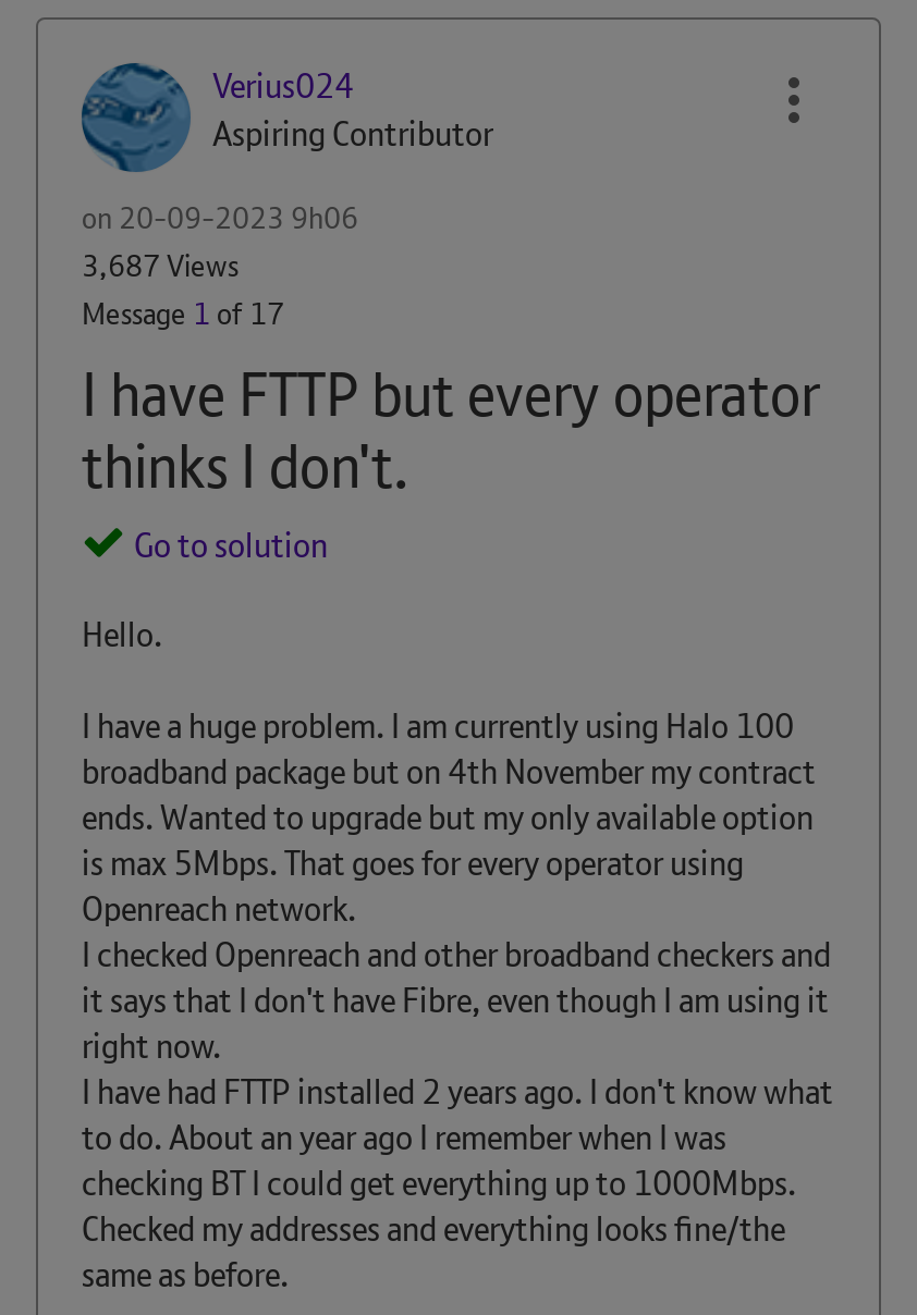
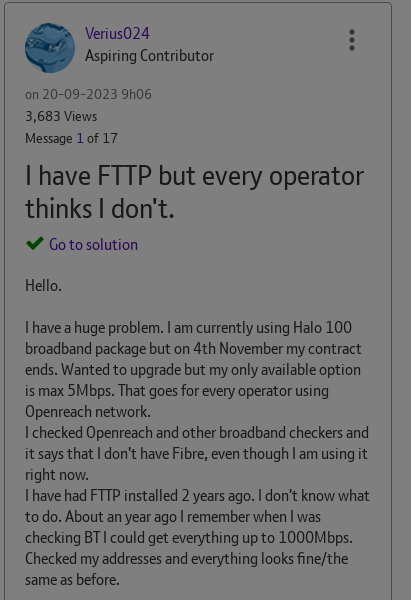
- 3,687 Views
+ 3,683 Views
